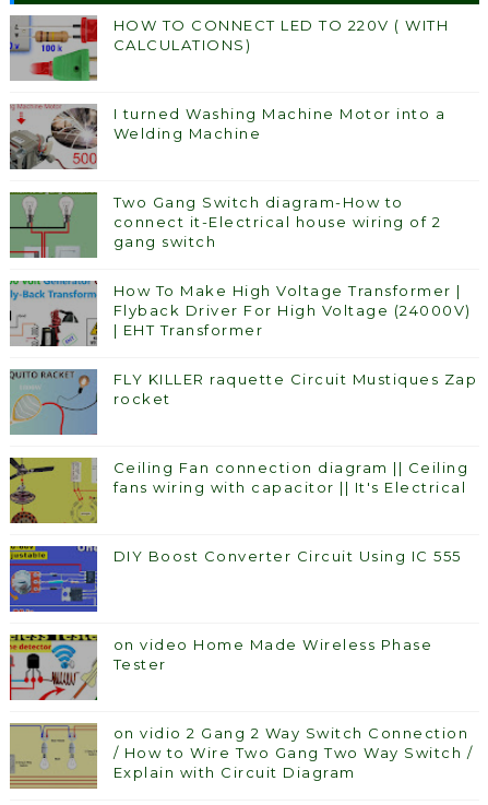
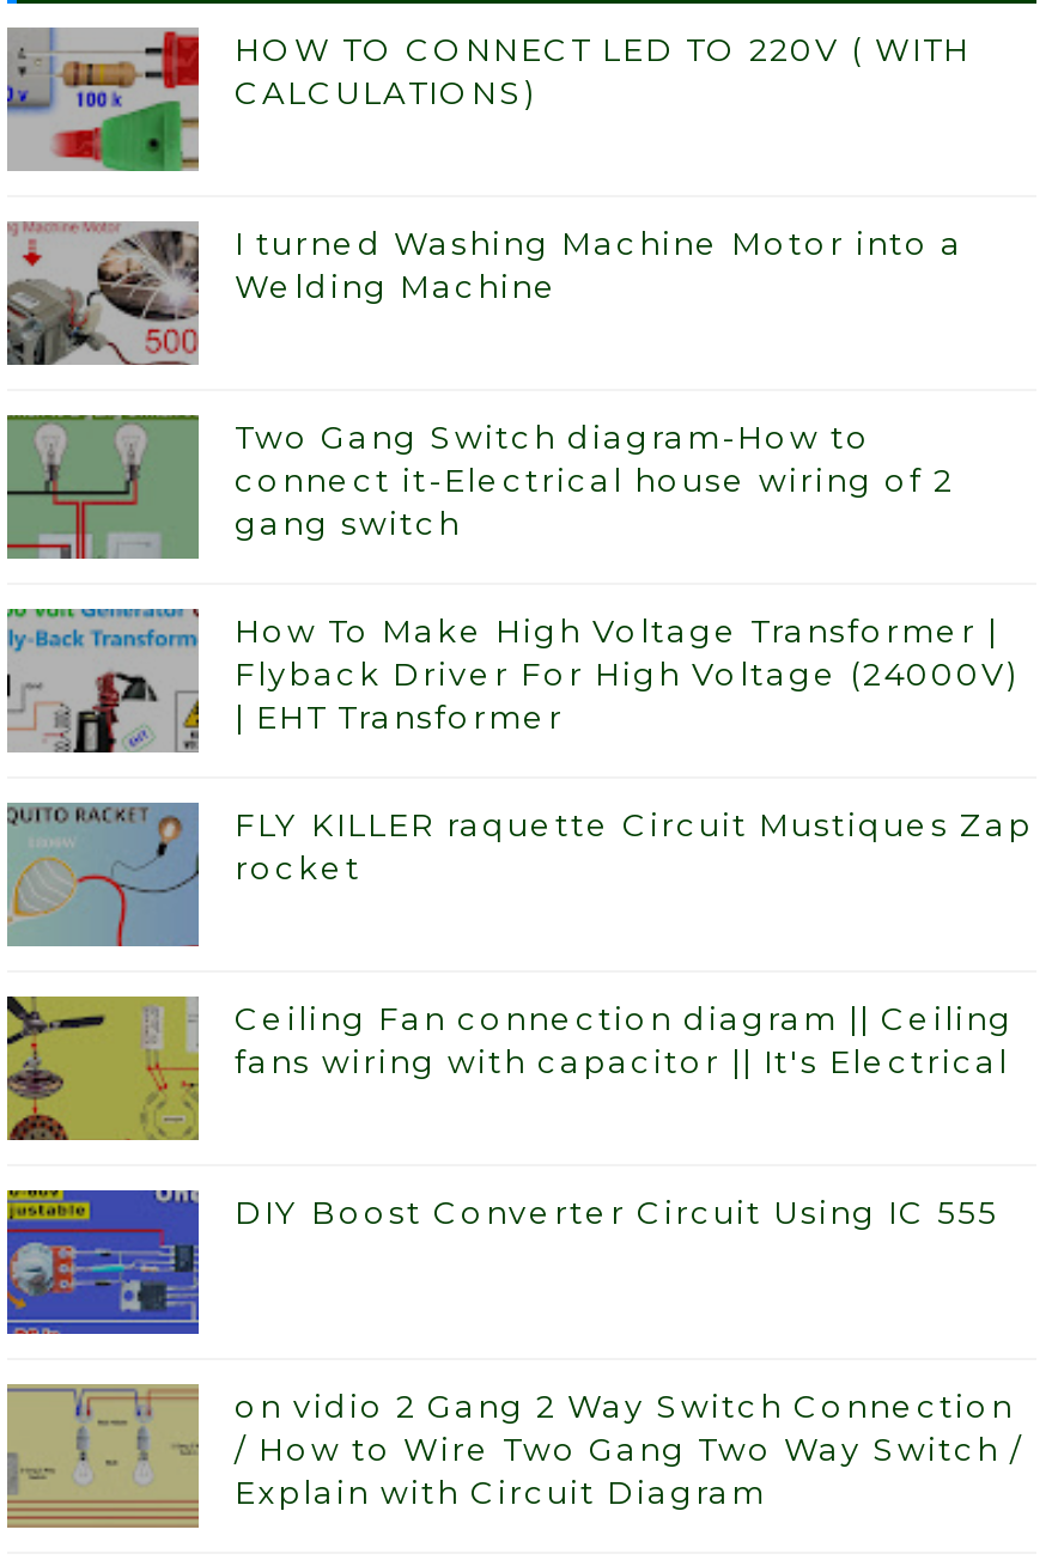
- [image]
- on video Home Made Wireless Phase
- Tester
